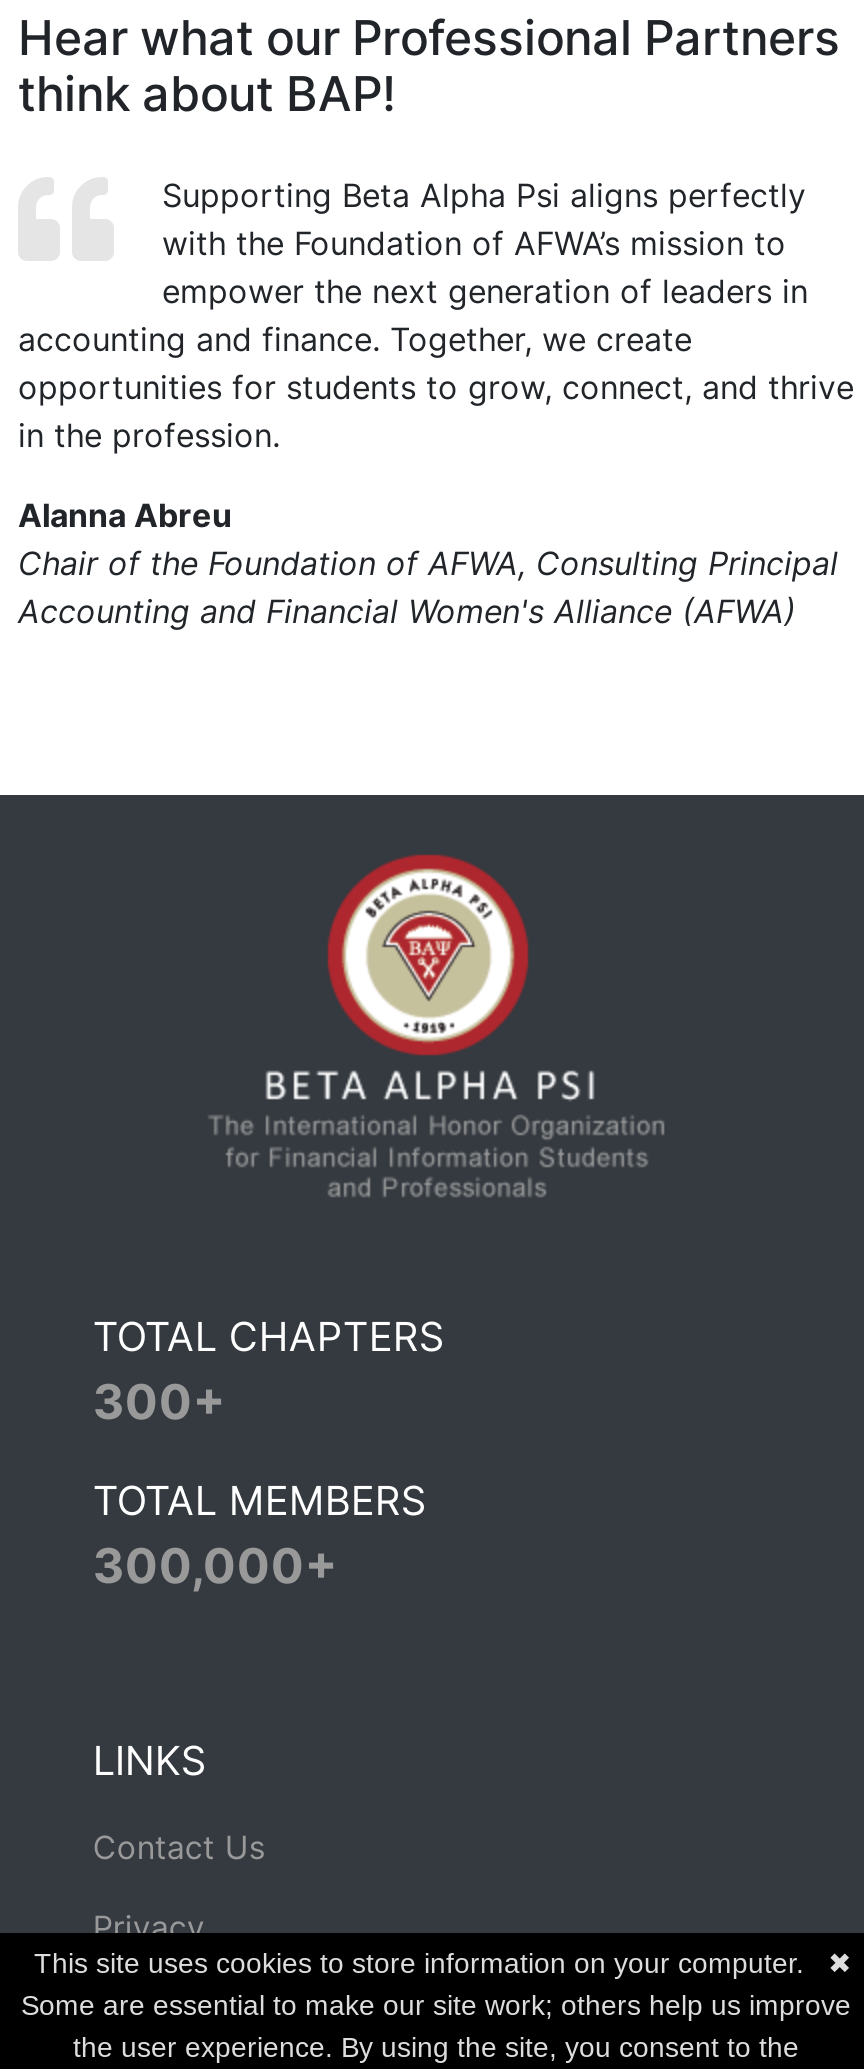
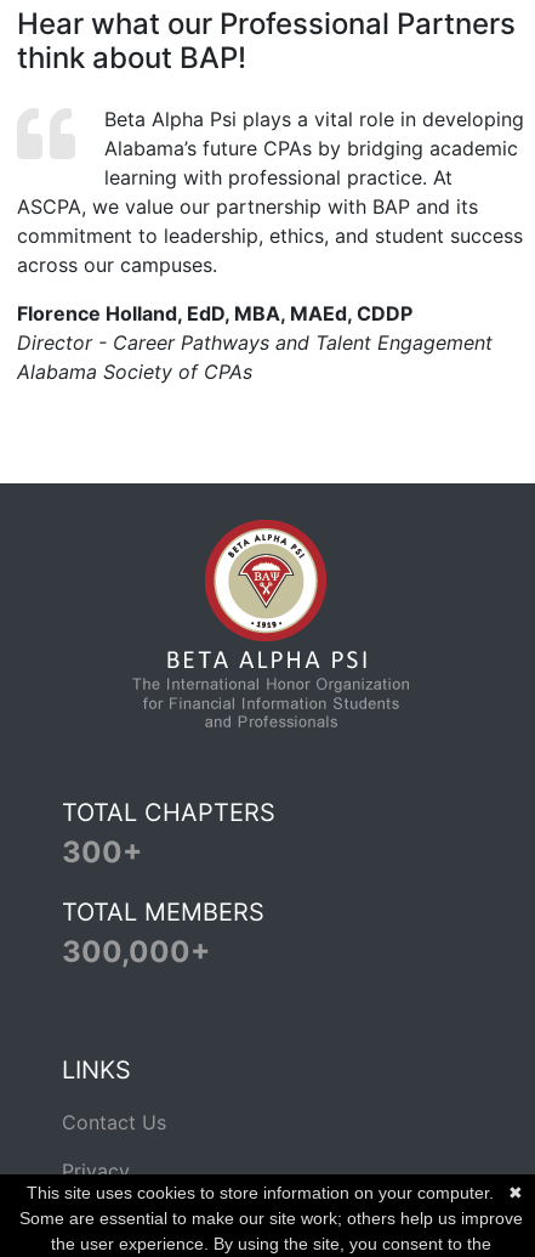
- Supporting Beta Alpha Psi aligns perfectly
- with the Foundation of AFWA’s mission to
- empower the next generation of leaders in
- accounting and finance. Together, we create
- opportunities for students to grow, connect, and thrive
- in the profession.
+ Beta Alpha Psi plays a vital role in developing
+ Alabama’s future CPAs by bridging academic
+ learning with professional practice. At
+ ASCPA, we value our partnership with BAP and its
+ commitment to leadership, ethics, and student success
+ across our campuses.

- Alanna Abreu
- Chair of the Foundation of AFWA, Consulting Principal
- Accounting and Financial Women's Alliance (AFWA)
+ Florence Holland, EdD, MBA, MAEd, CDDP
+ Director - Career Pathways and Talent Engagement
+ Alabama Society of CPAs
